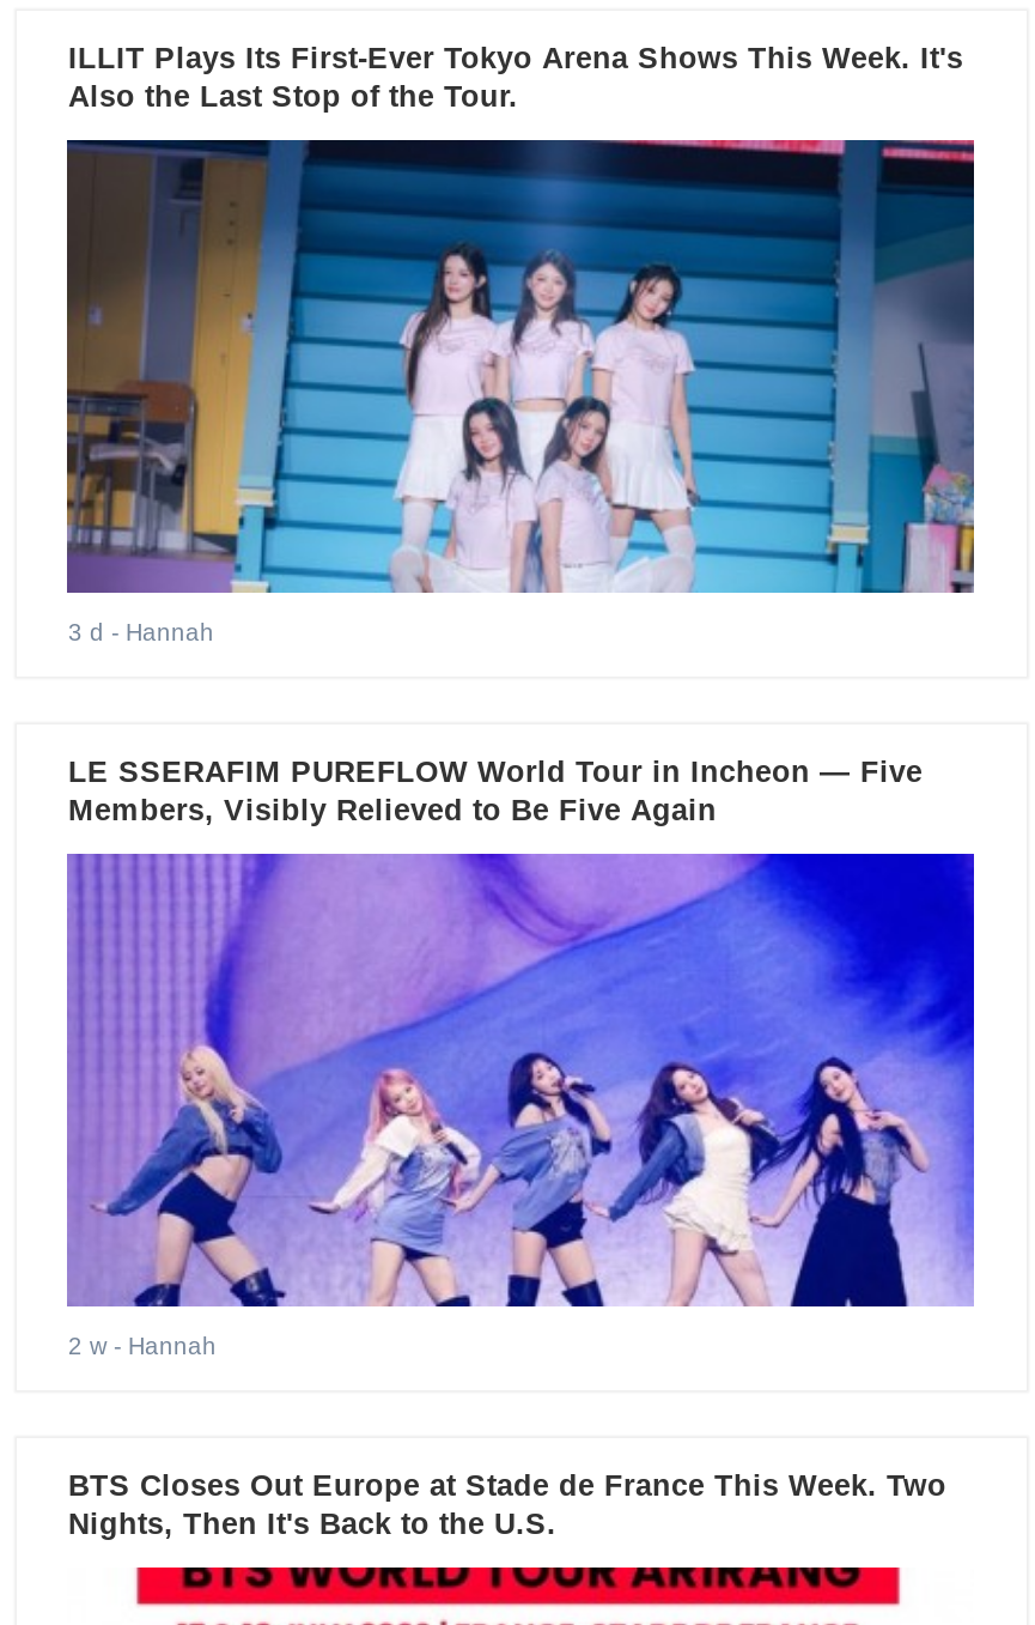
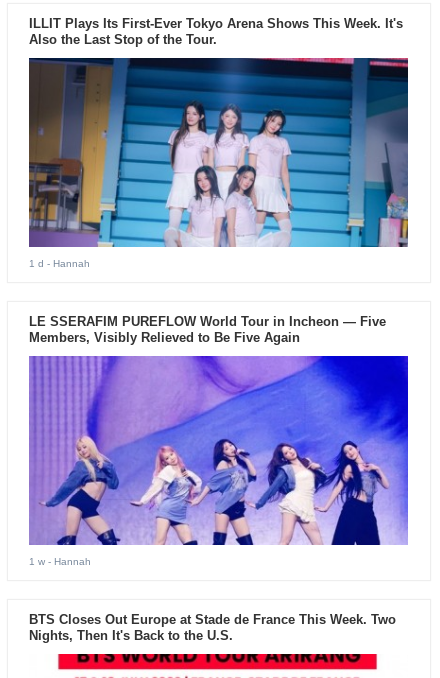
- 3 d - Hannah
+ 1 d - Hannah

- 2 w - Hannah
+ 1 w - Hannah
